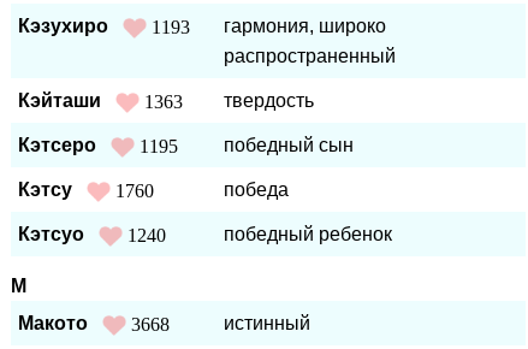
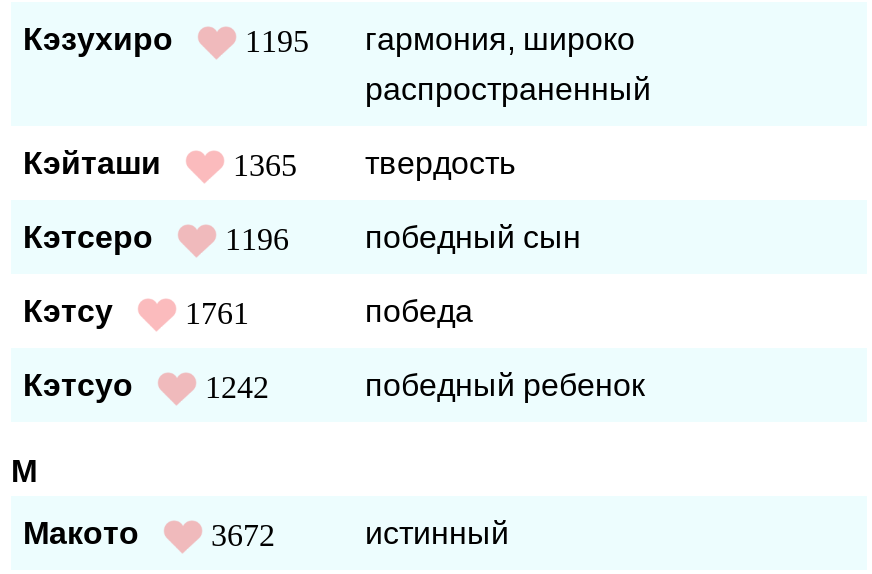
- 1193 гармония, широко
+ 1195 гармония, широко

- 1363 твердость
+ 1365 твердость

- 1195
+ 1196

- 1760
+ 1761

- 1240
+ 1242

- 3668
+ 3672
